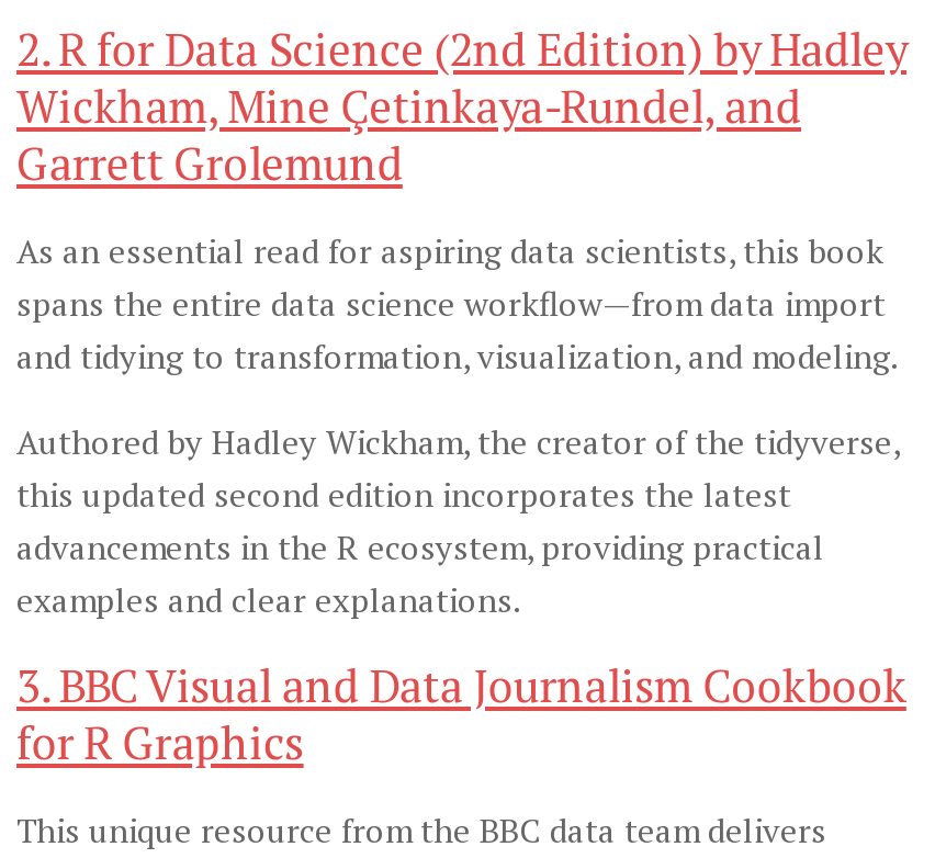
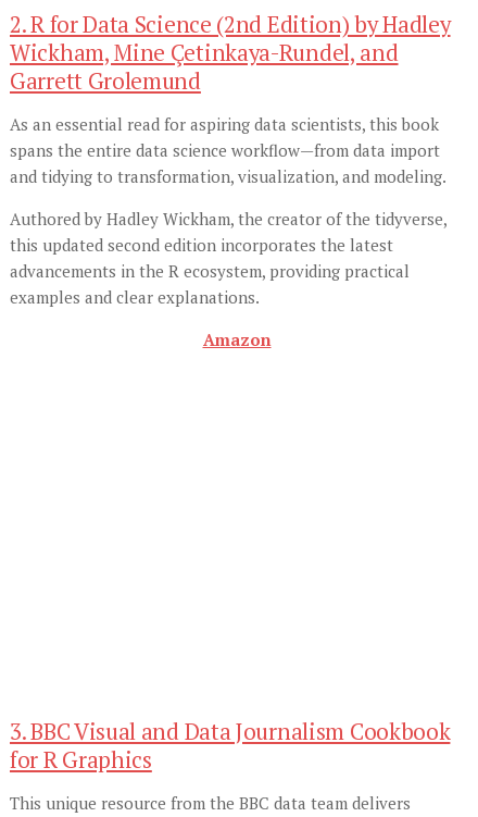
+ Amazon
